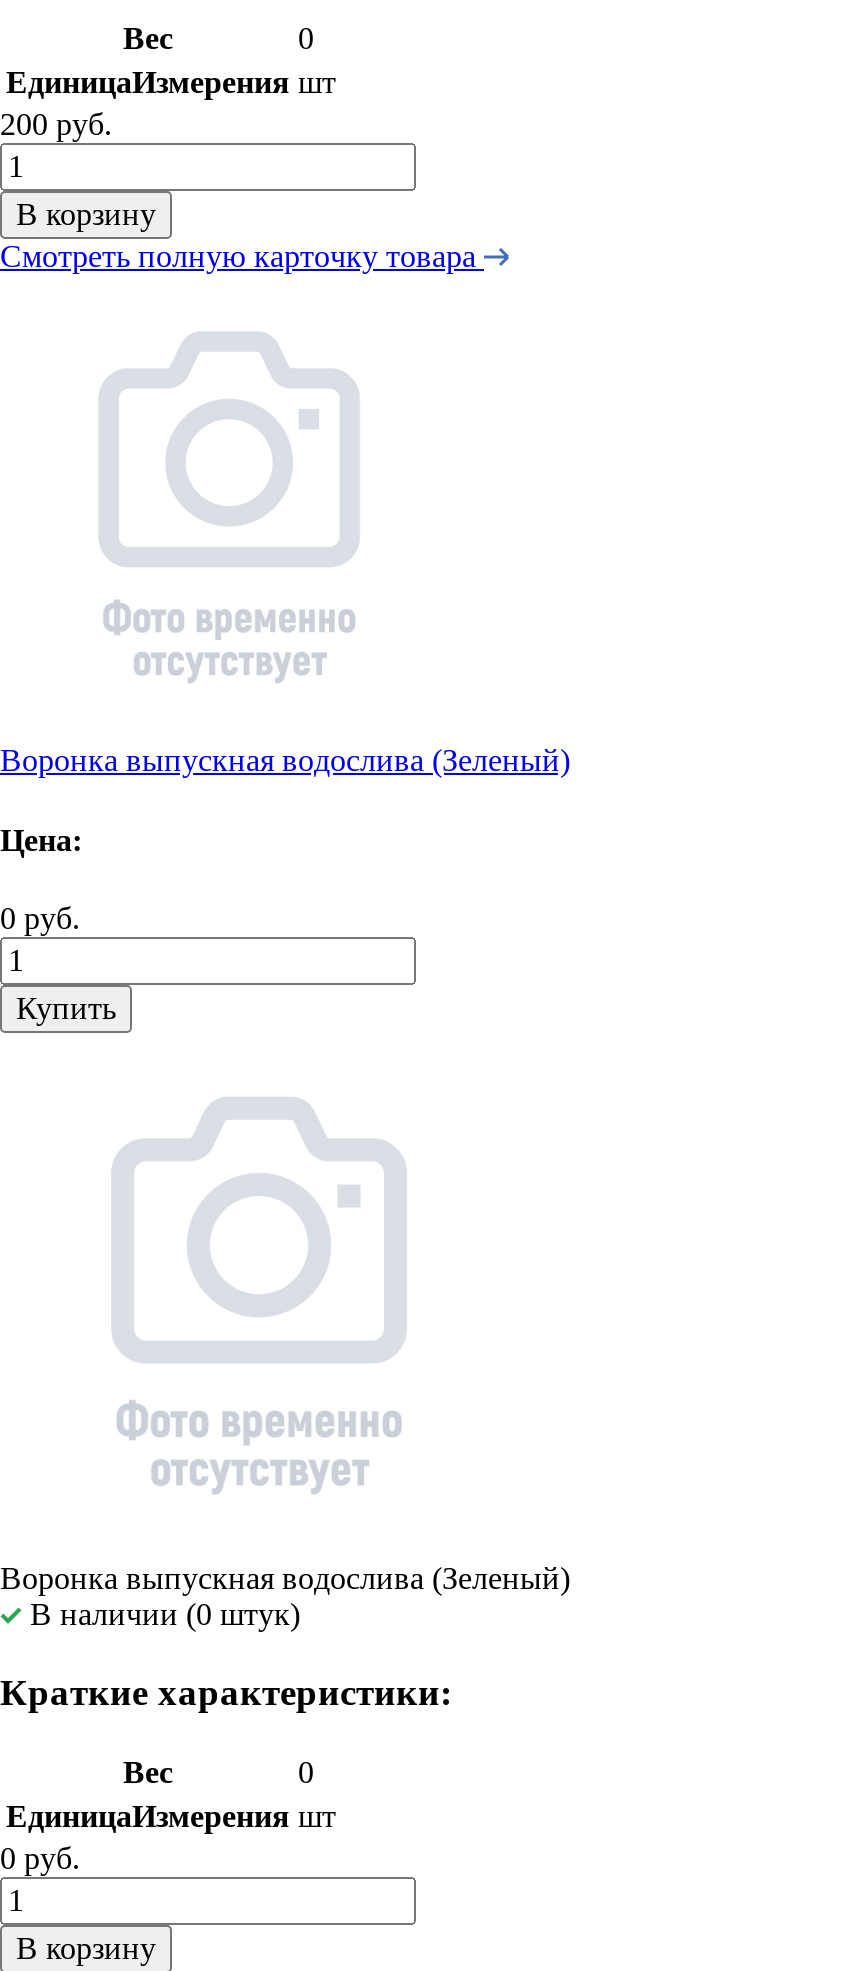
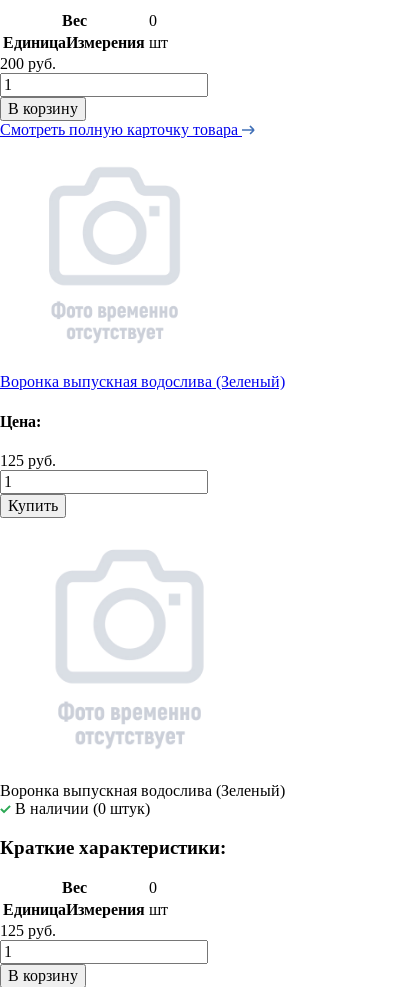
- 0 руб.
+ 125 руб.

- 0 руб.
+ 125 руб.
